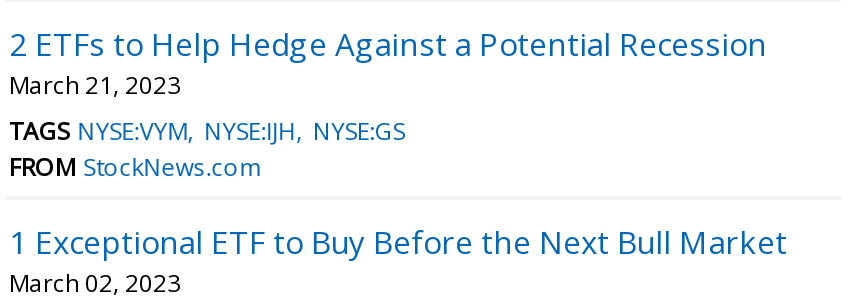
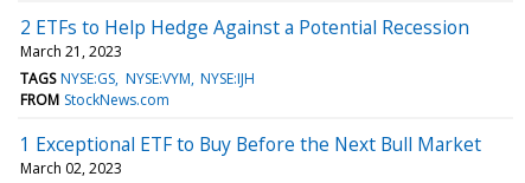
- TAGS NYSE:VYM NYSE:IJH NYSE:GS
+ TAGS NYSE:GS NYSE:VYM NYSE:IJH
